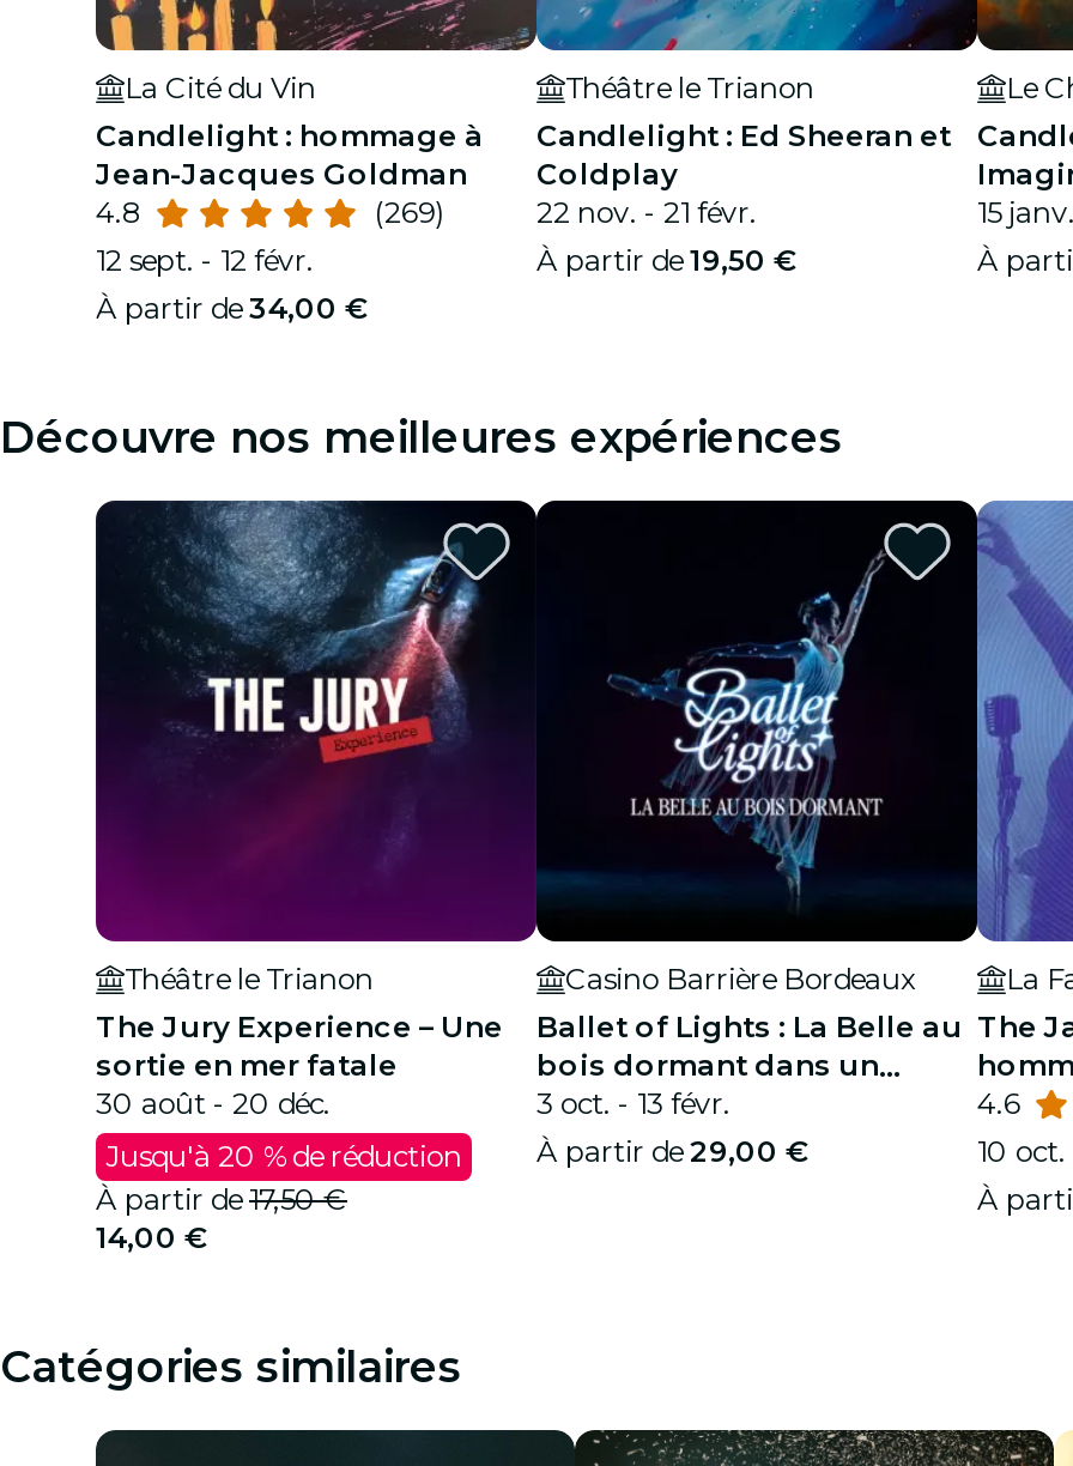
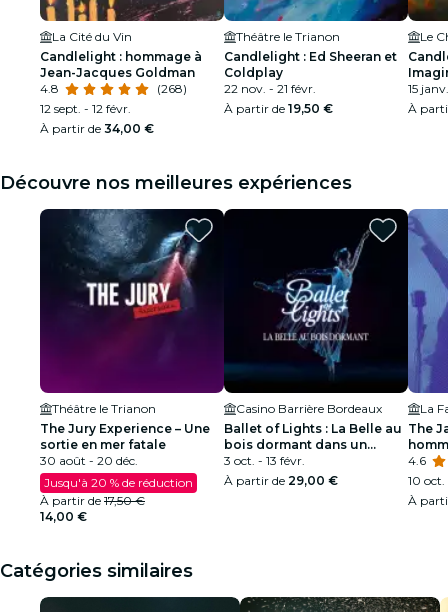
- (269)
+ (268)
